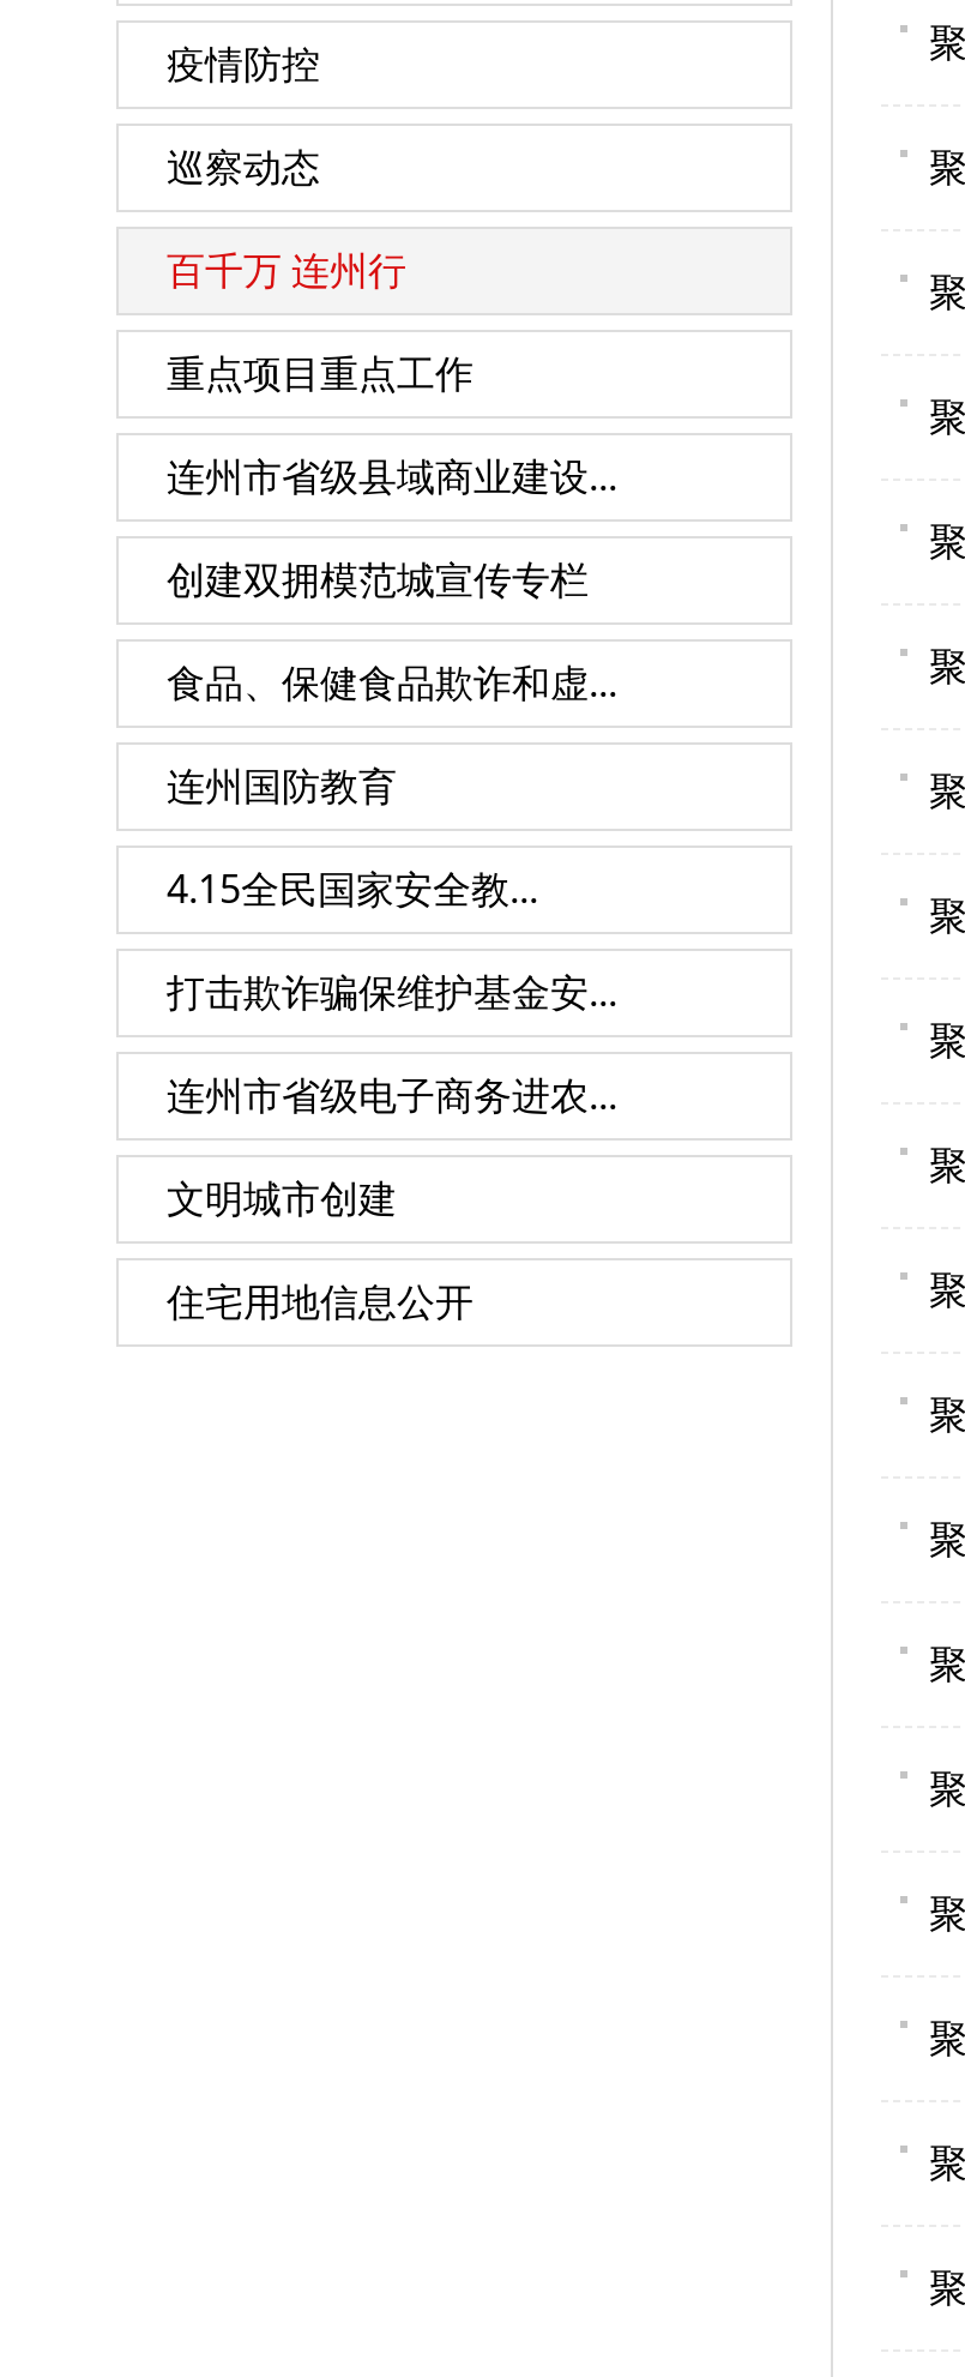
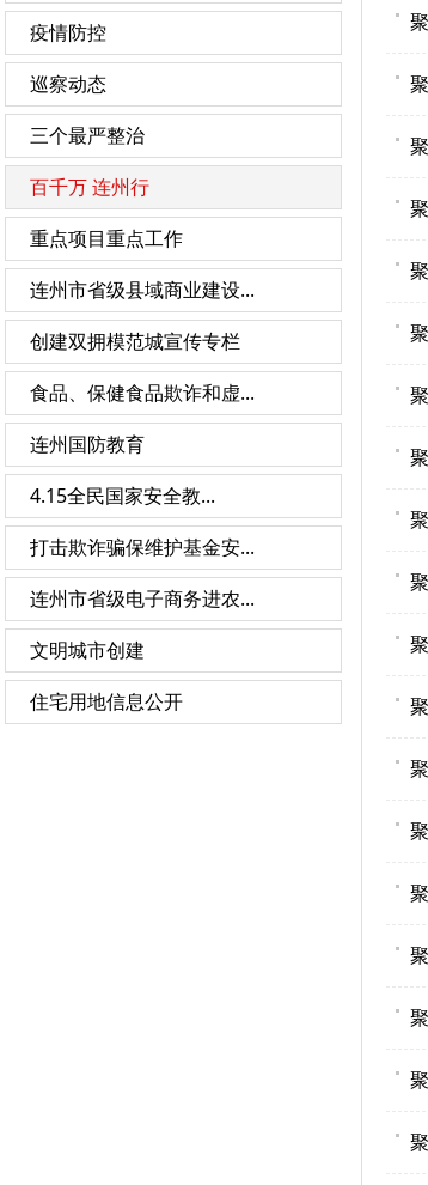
+ 三个最严整治

moved down: 百千万 连州行 | 重点项目重点工作 | 连州市省级县域商业建设... | ... | 文明城市创建 | 住宅用地信息公开
